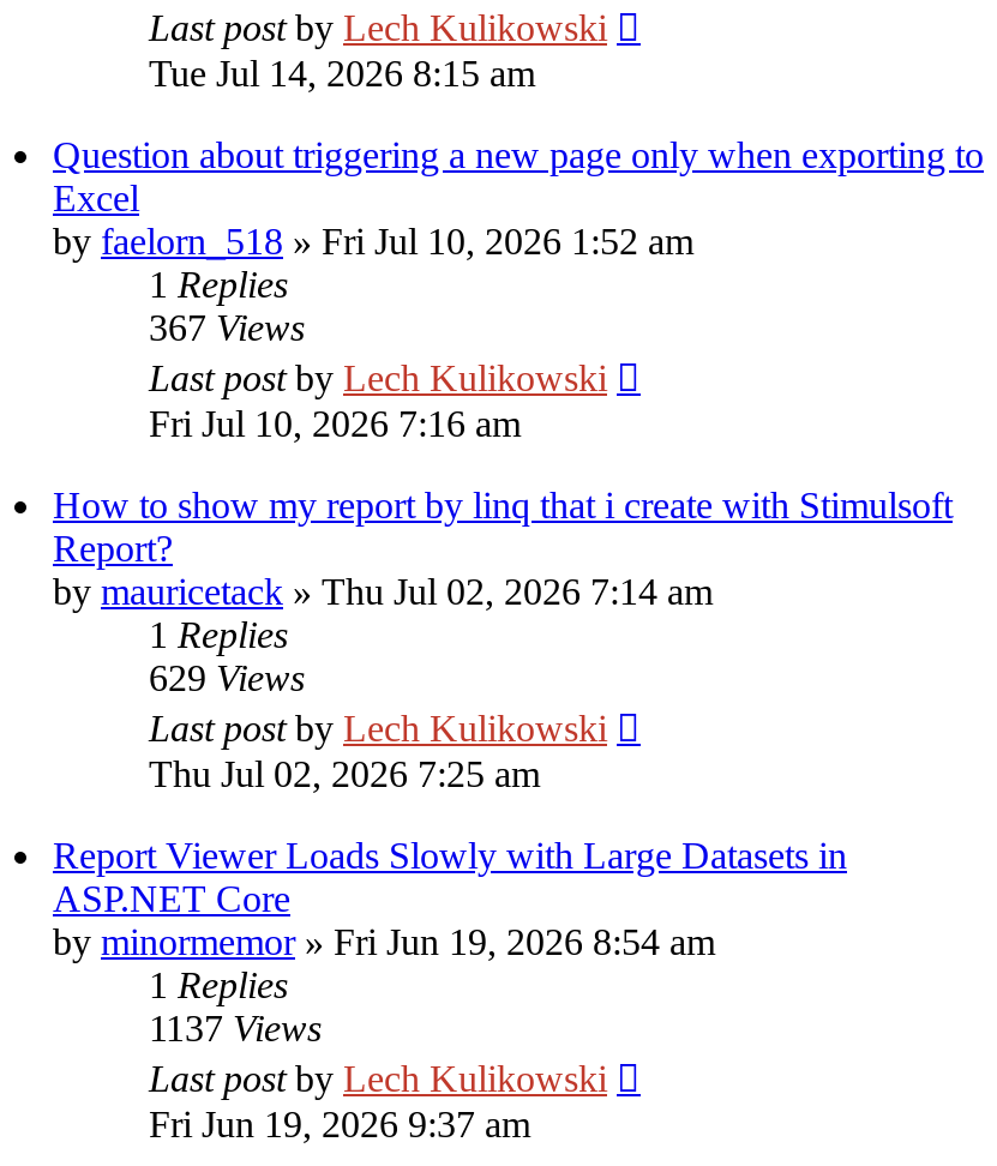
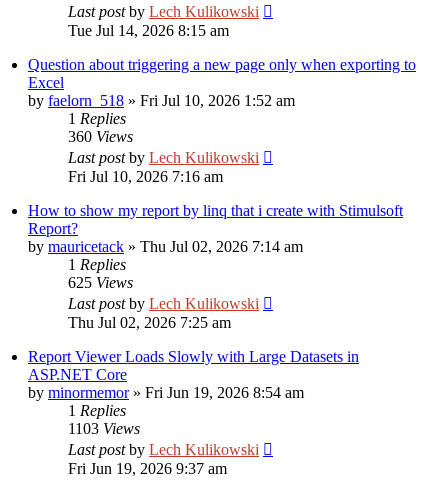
- 367 Views
+ 360 Views

- 629 Views
+ 625 Views

- 1137 Views
+ 1103 Views
